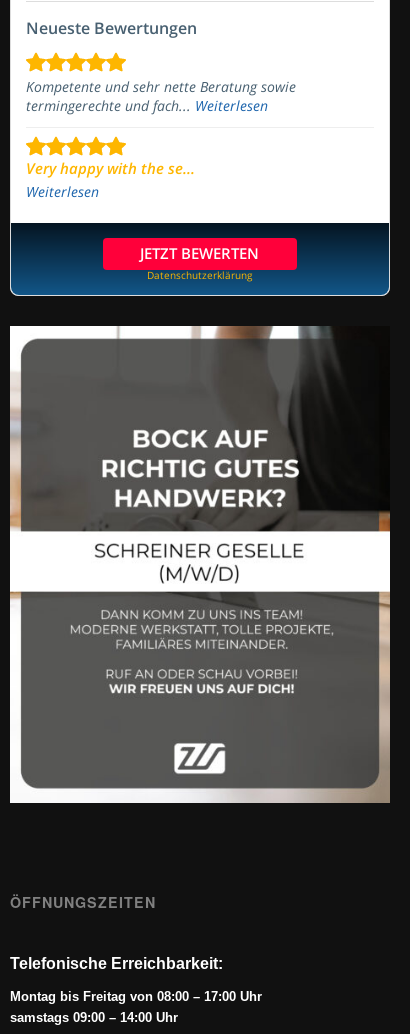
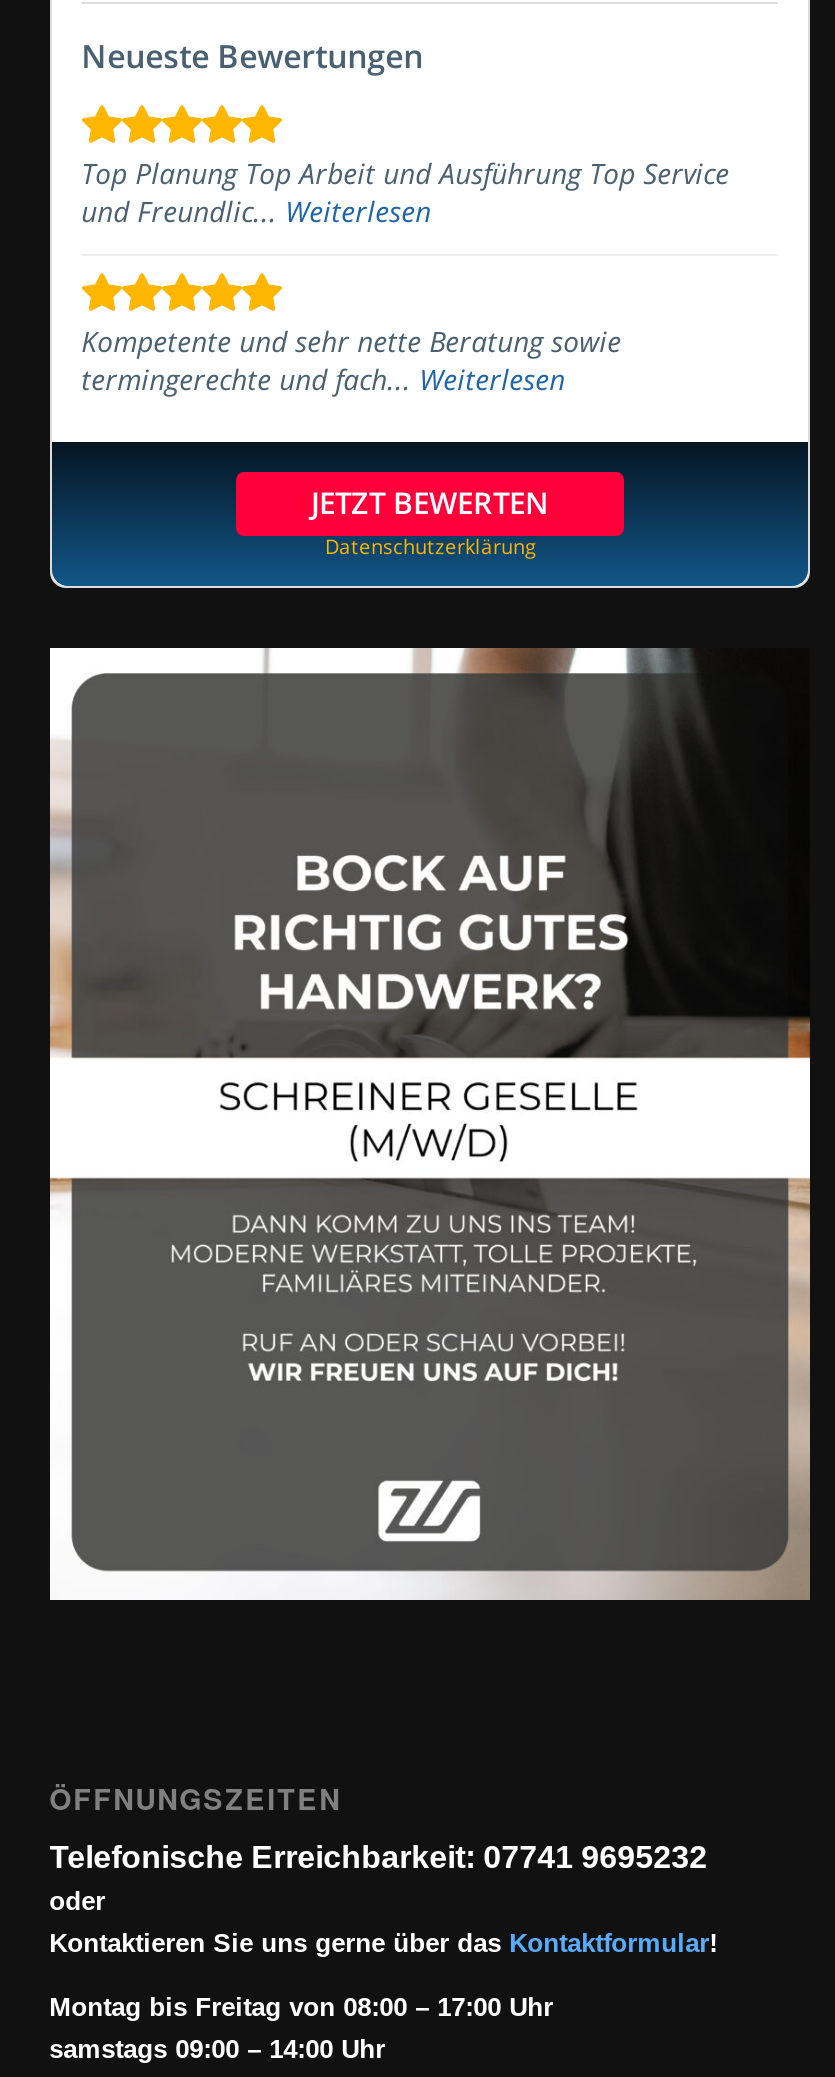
+ Top Planung Top Arbeit und Ausführung Top Service
+ und Freundlic... Weiterlesen

moved down: Kompetente und sehr nette Beratung sowie | termingerechte und fach... Weiterlesen

- Very happy with the se...
- Weiterlesen

- Telefonische Erreichbarkeit:
+ Telefonische Erreichbarkeit: 07741 9695232
+ oder
+ Kontaktieren Sie uns gerne über das Kontaktformular!
